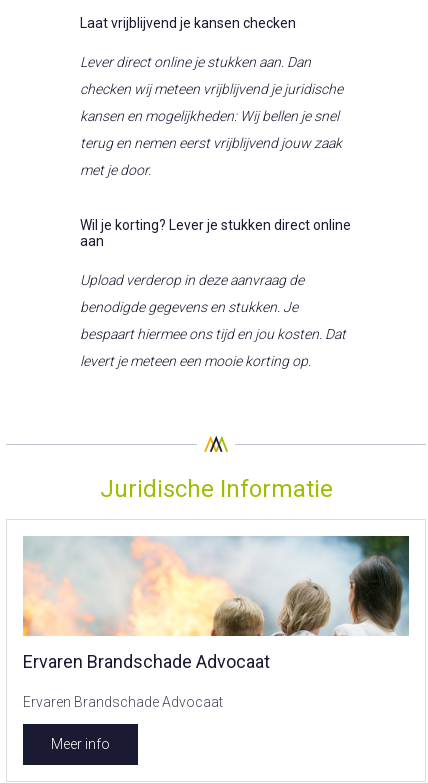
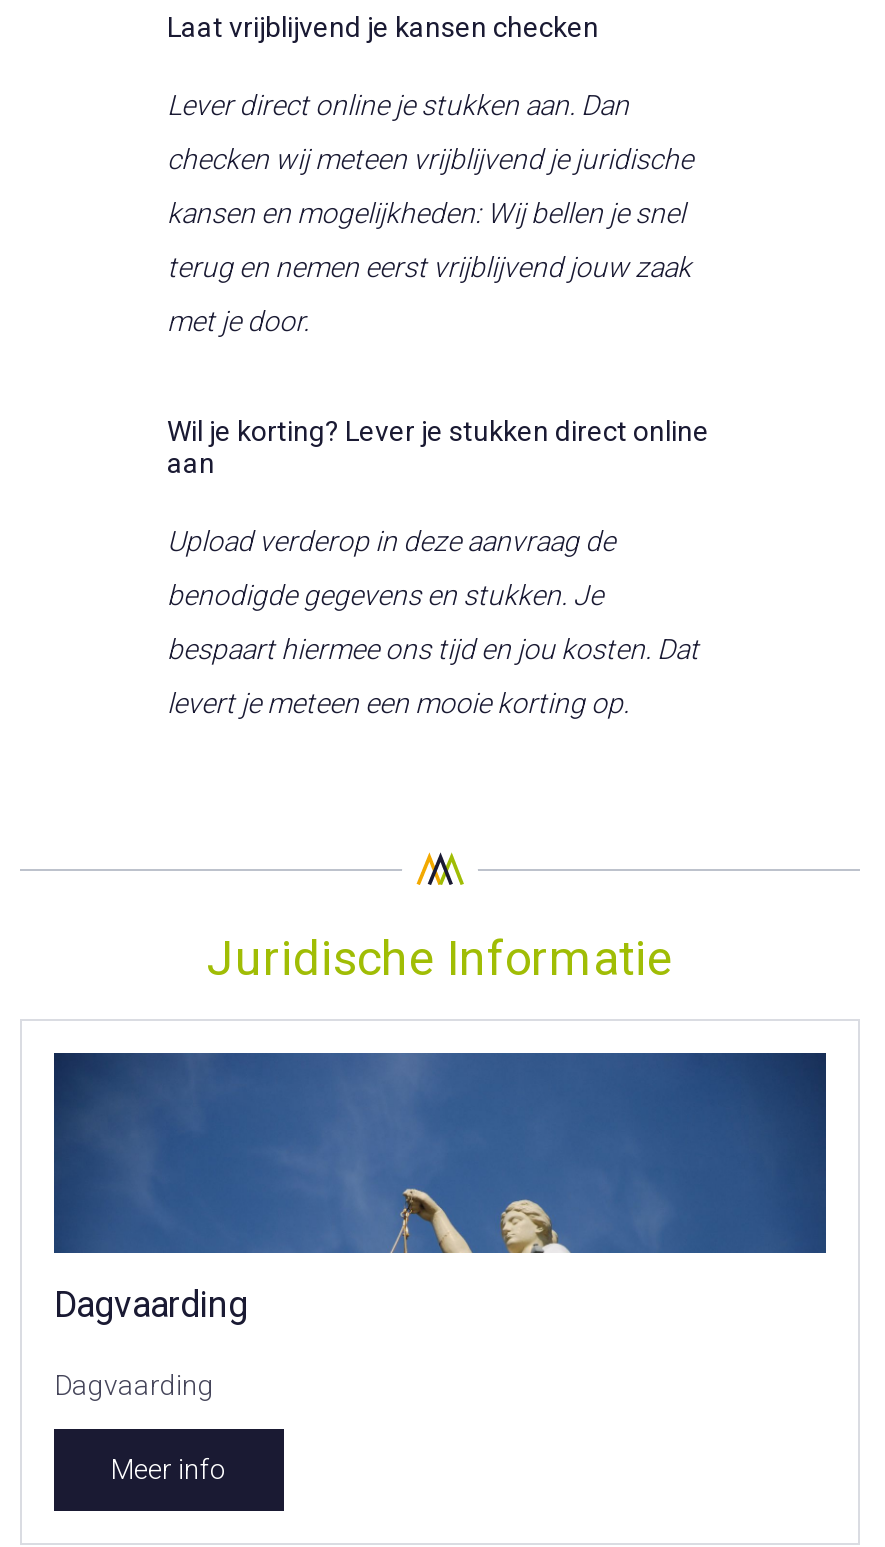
- [image]
- Ervaren Brandschade Advocaat
+ [image]
+ Dagvaarding

- Ervaren Brandschade Advocaat
+ Dagvaarding
